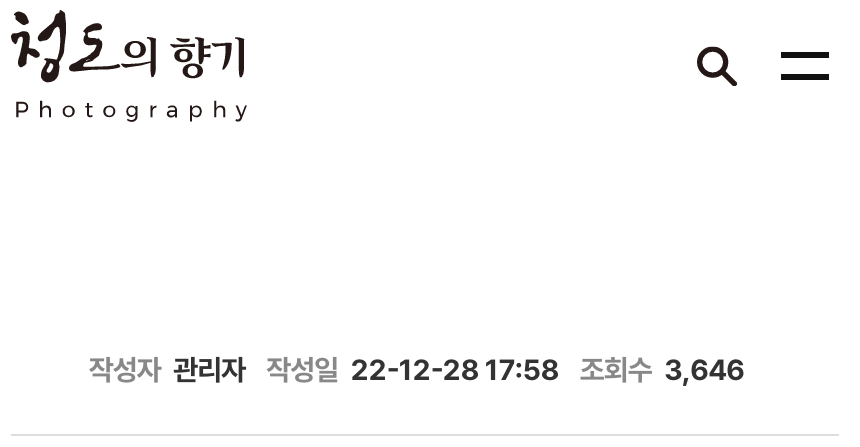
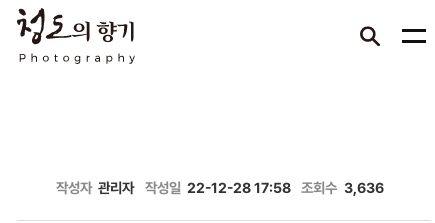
- 작성자 관리자 작성일 22-12-28 17:58 조회수 3,646
+ 작성자 관리자 작성일 22-12-28 17:58 조회수 3,636
